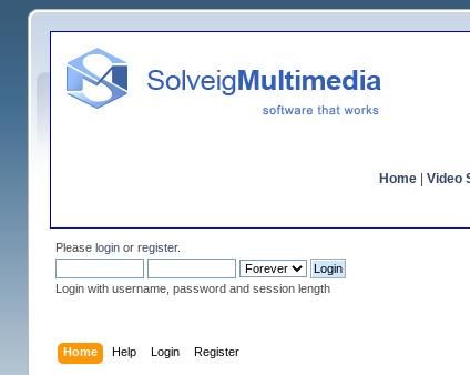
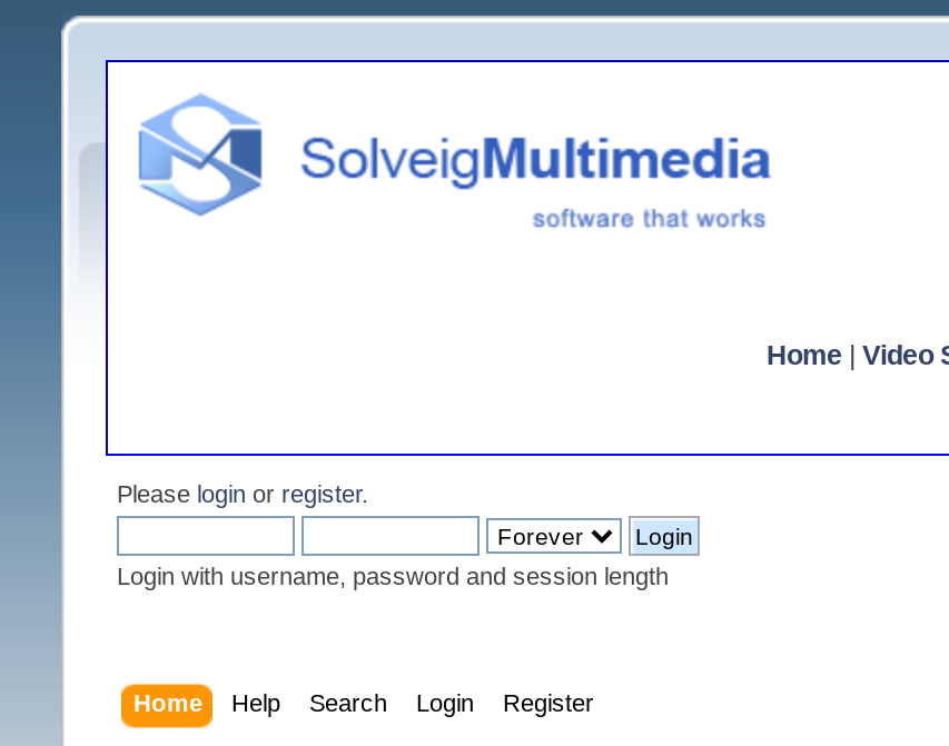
+ Search
